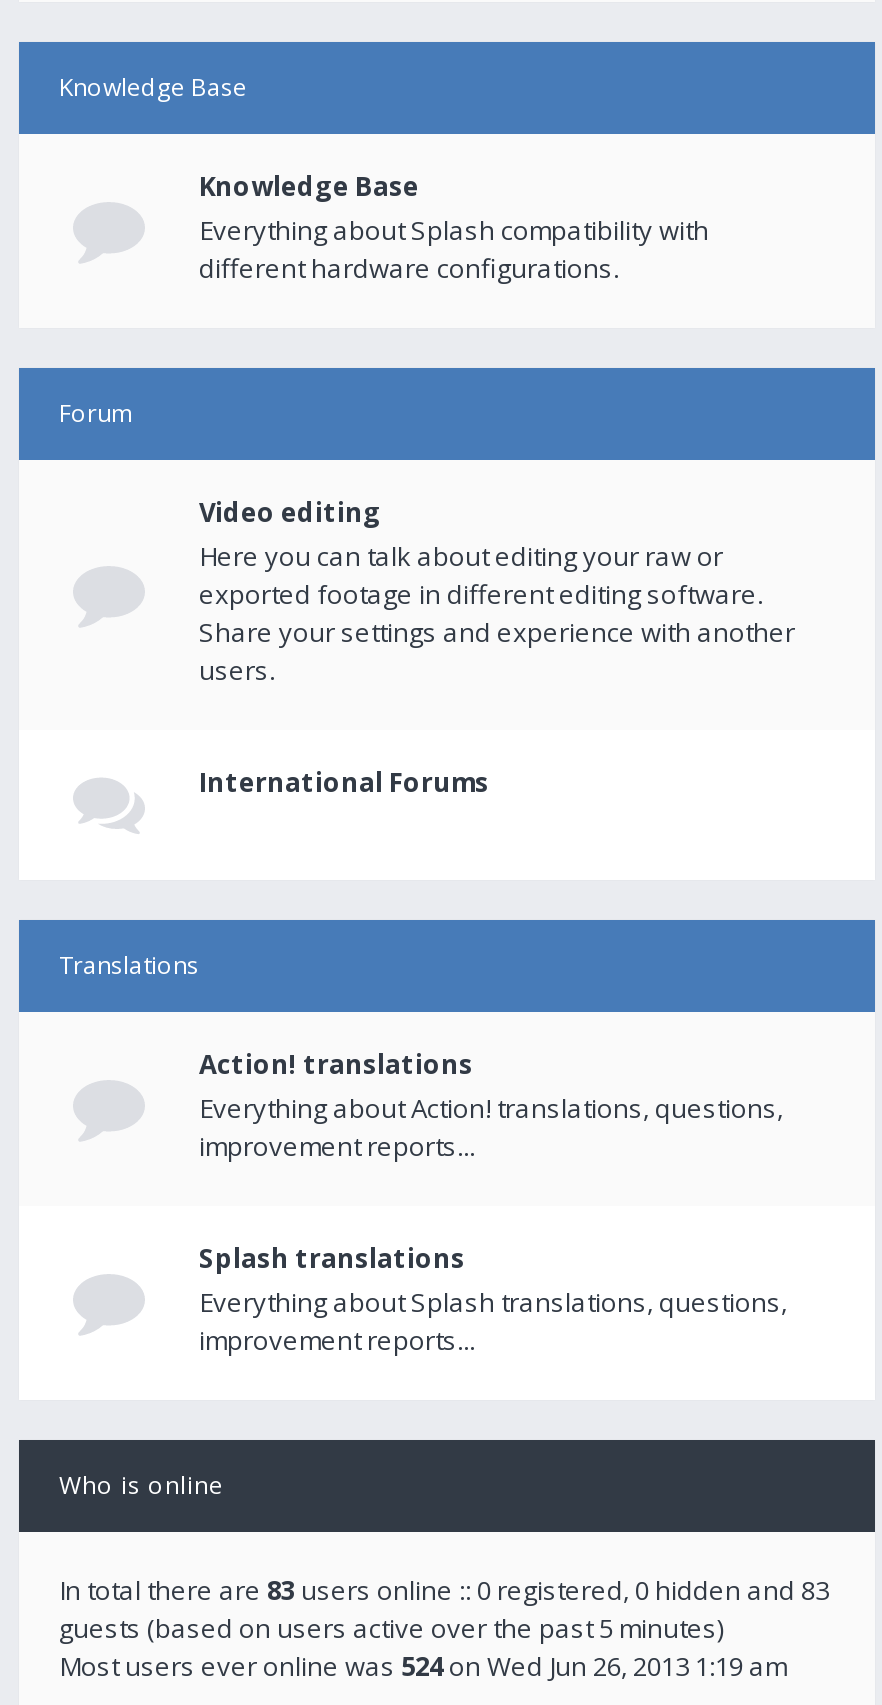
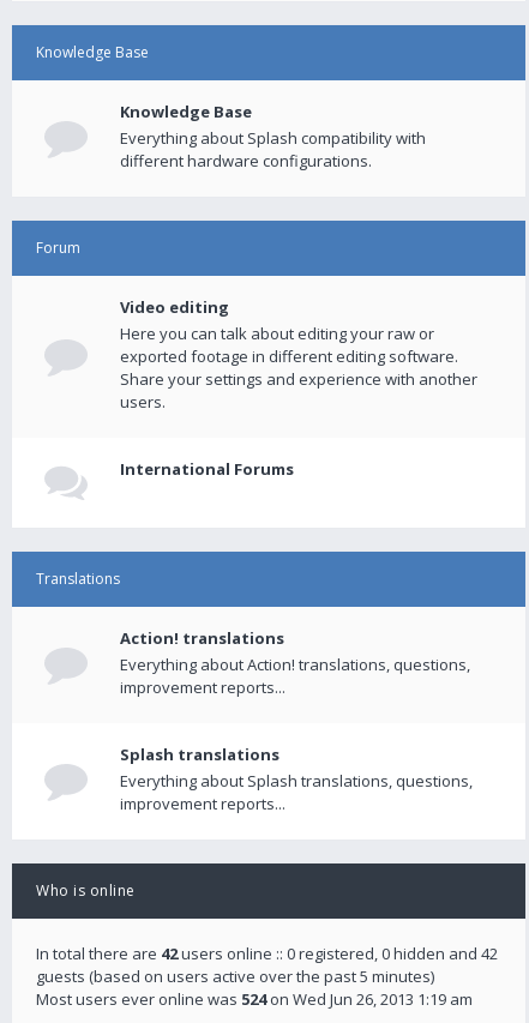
- In total there are 83 users online :: 0 registered, 0 hidden and 83
+ In total there are 42 users online :: 0 registered, 0 hidden and 42
